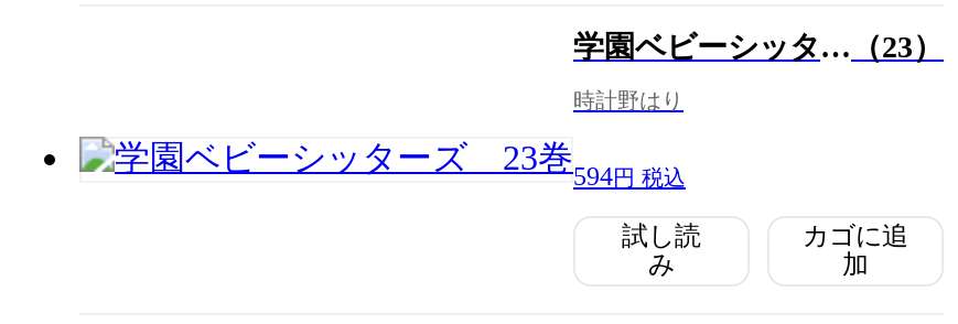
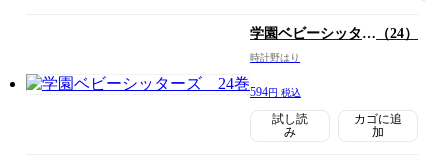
- （23）
+ （24）
